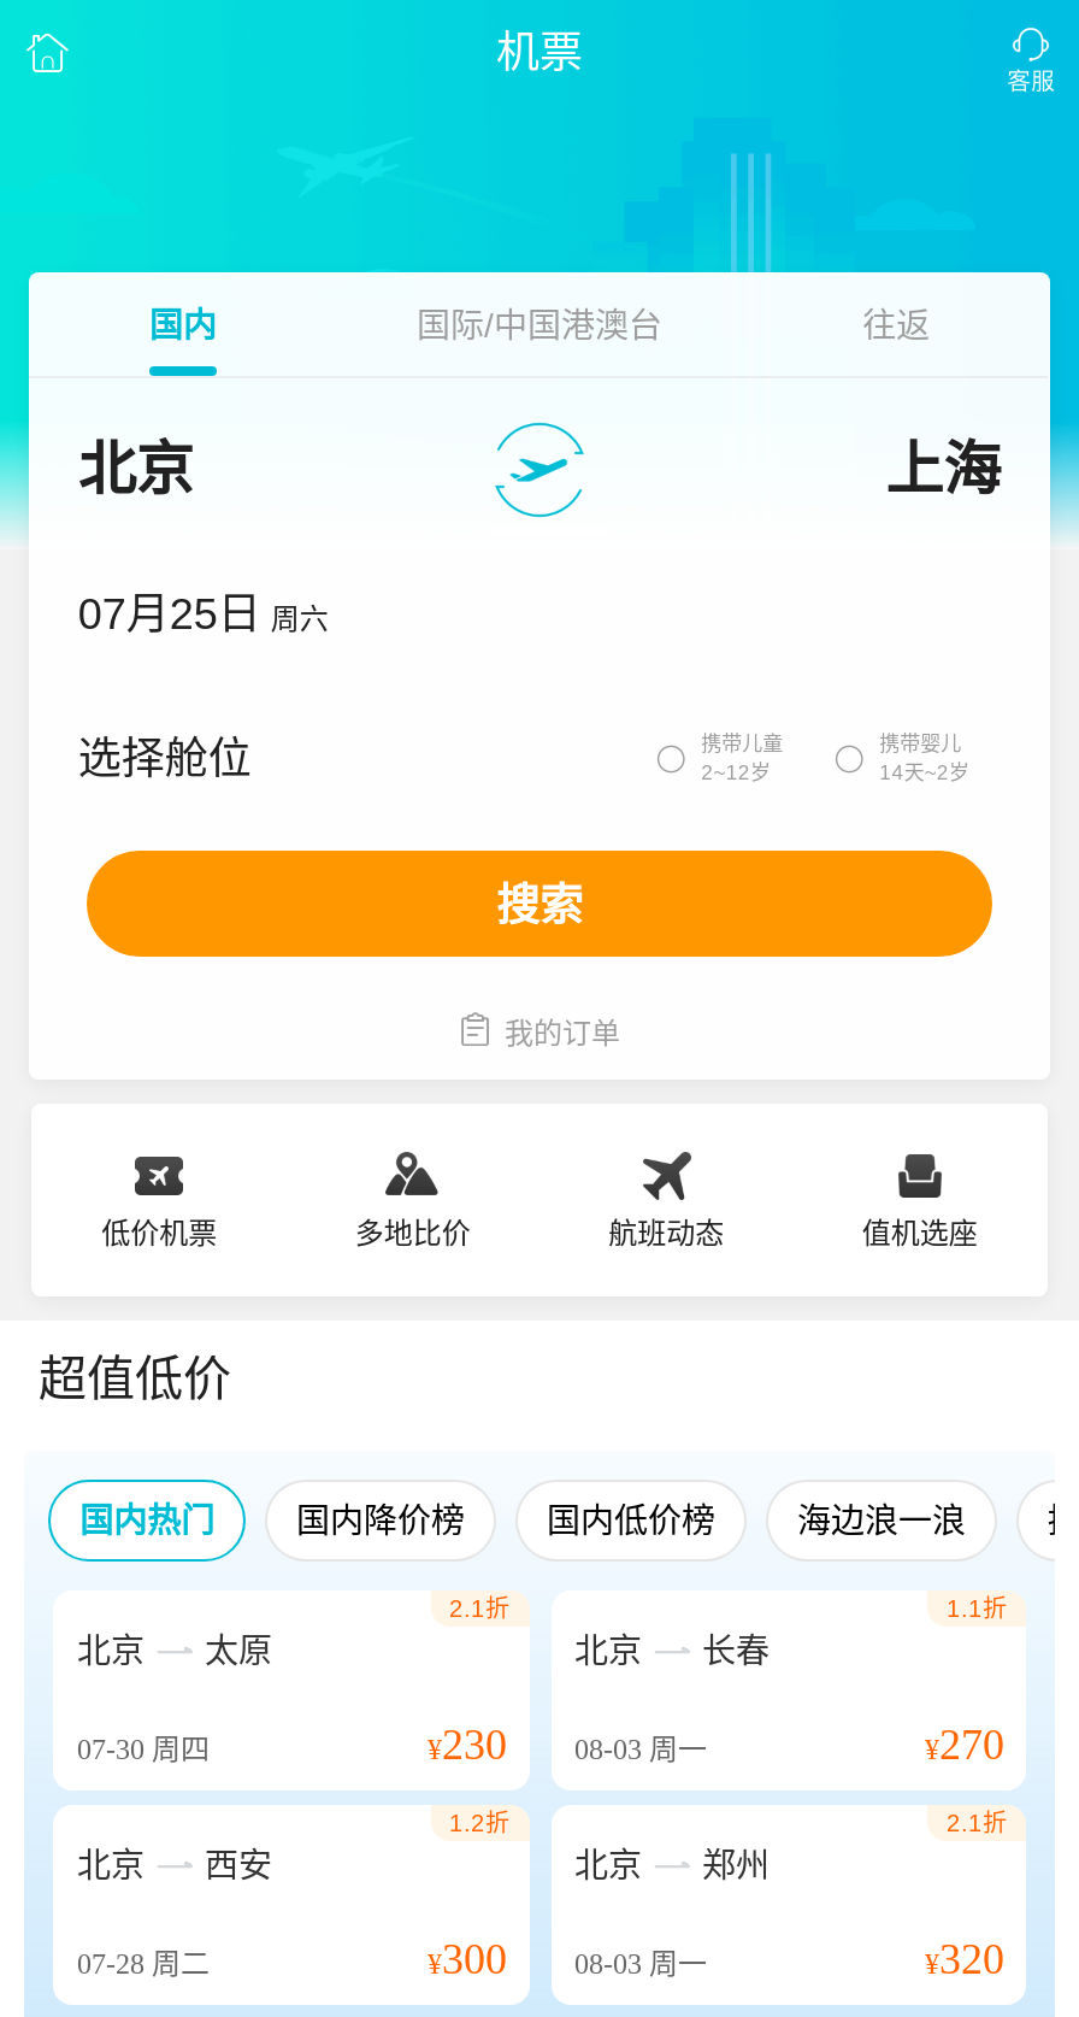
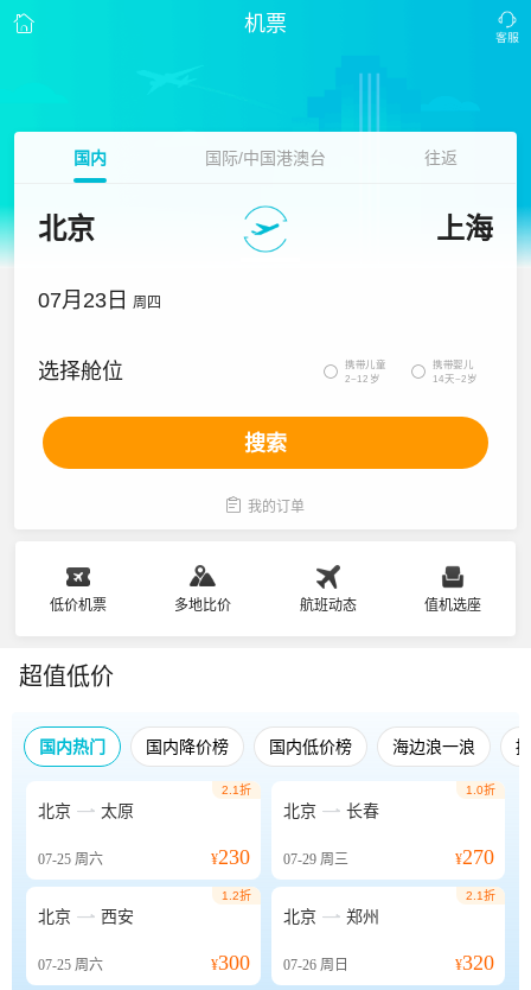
- 07月25日 周六
+ 07月23日 周四

- 1.1折
+ 1.0折

- 07-30周四
+ 07-25周六

- ¥230 08-03周一
+ ¥230 07-29周三

- 07-28周二
+ 07-25周六

- ¥300 08-03周一
+ ¥300 07-26周日
